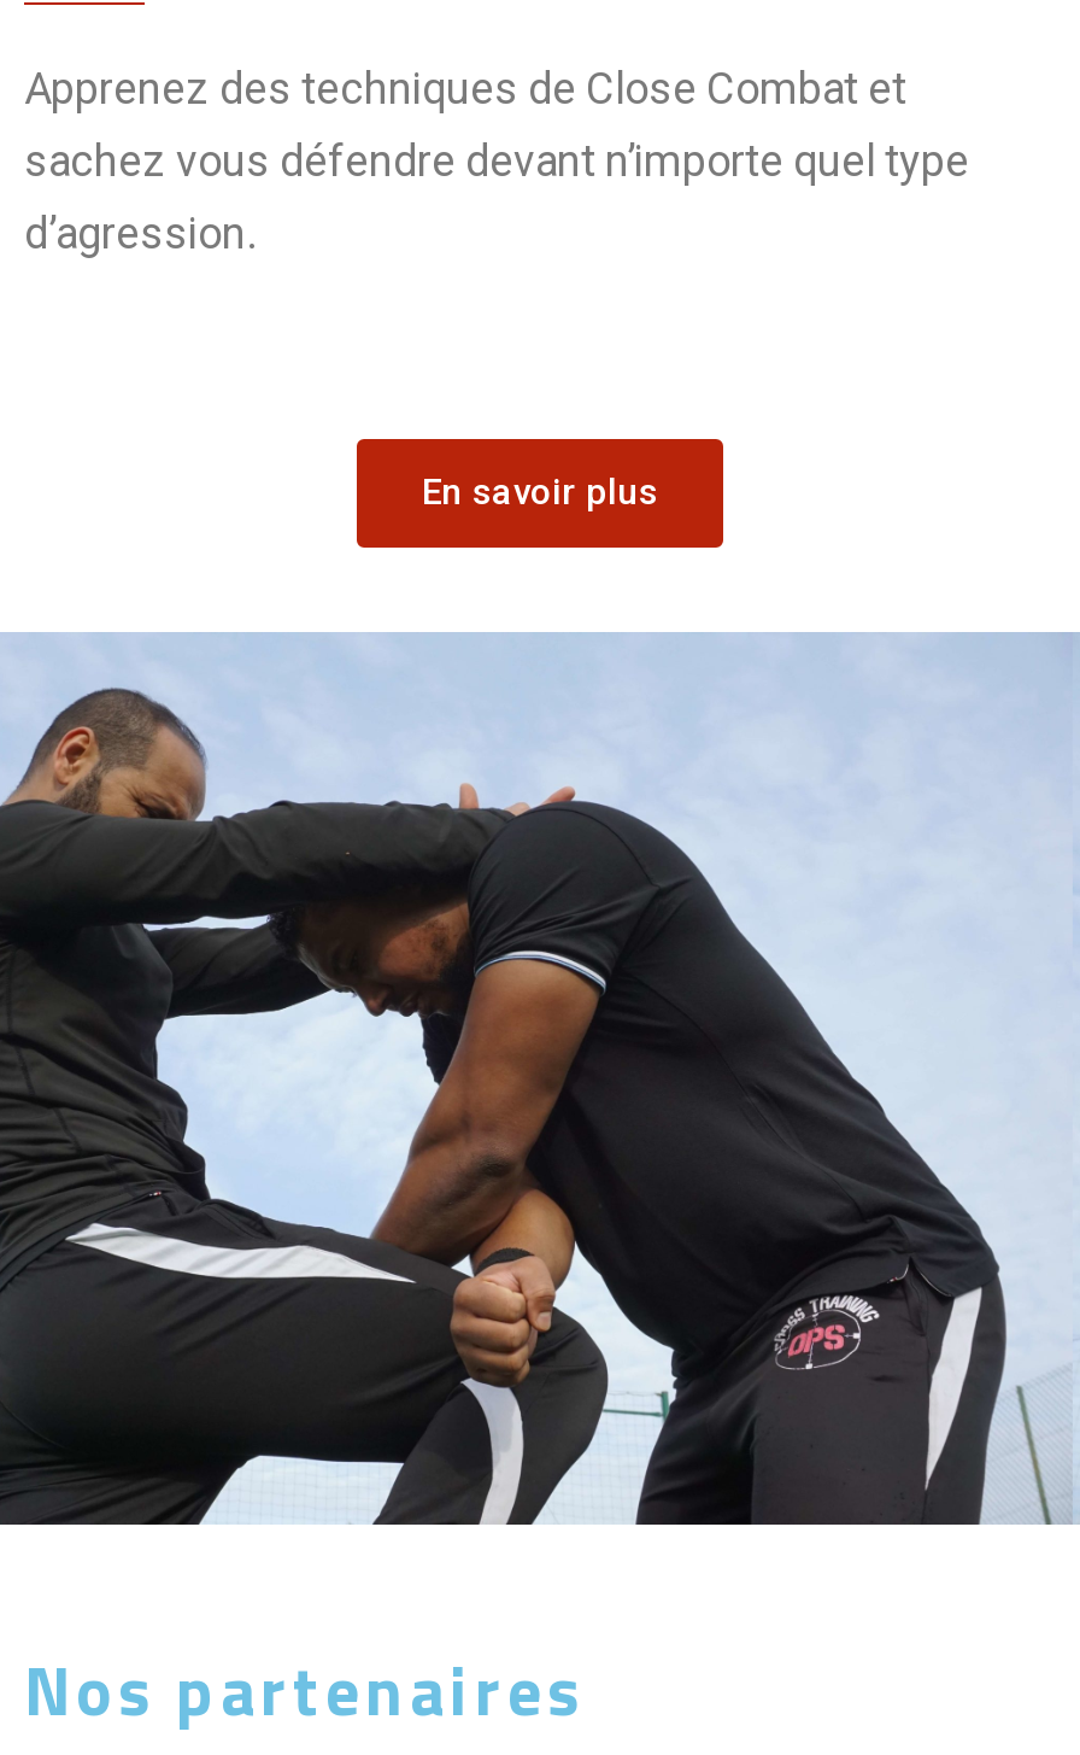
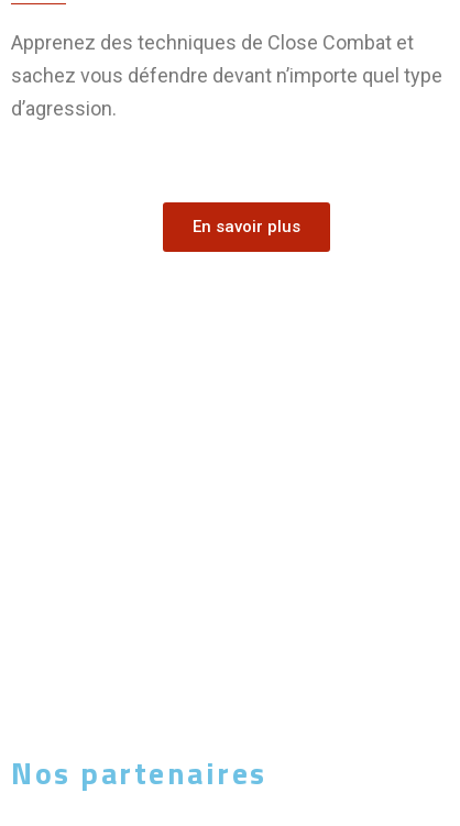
- [image]
